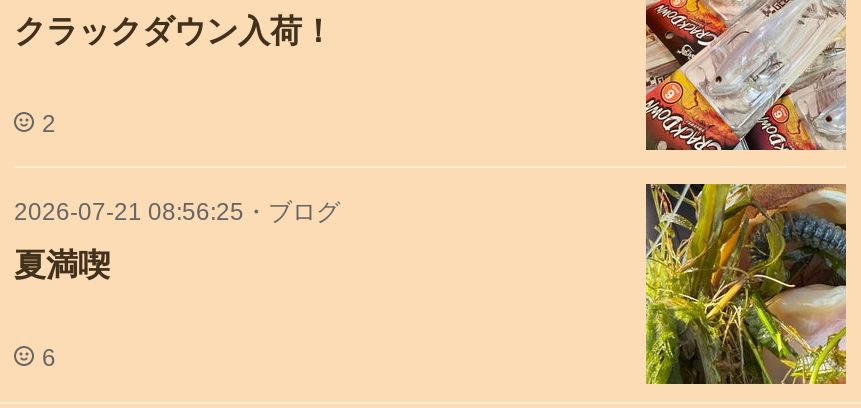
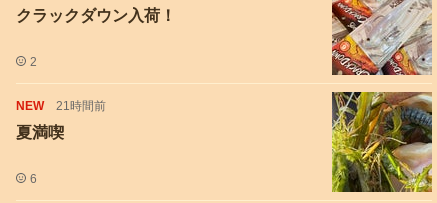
- 2026-07-21 08:56:25・ブログ
+ NEW
+ 21時間前
